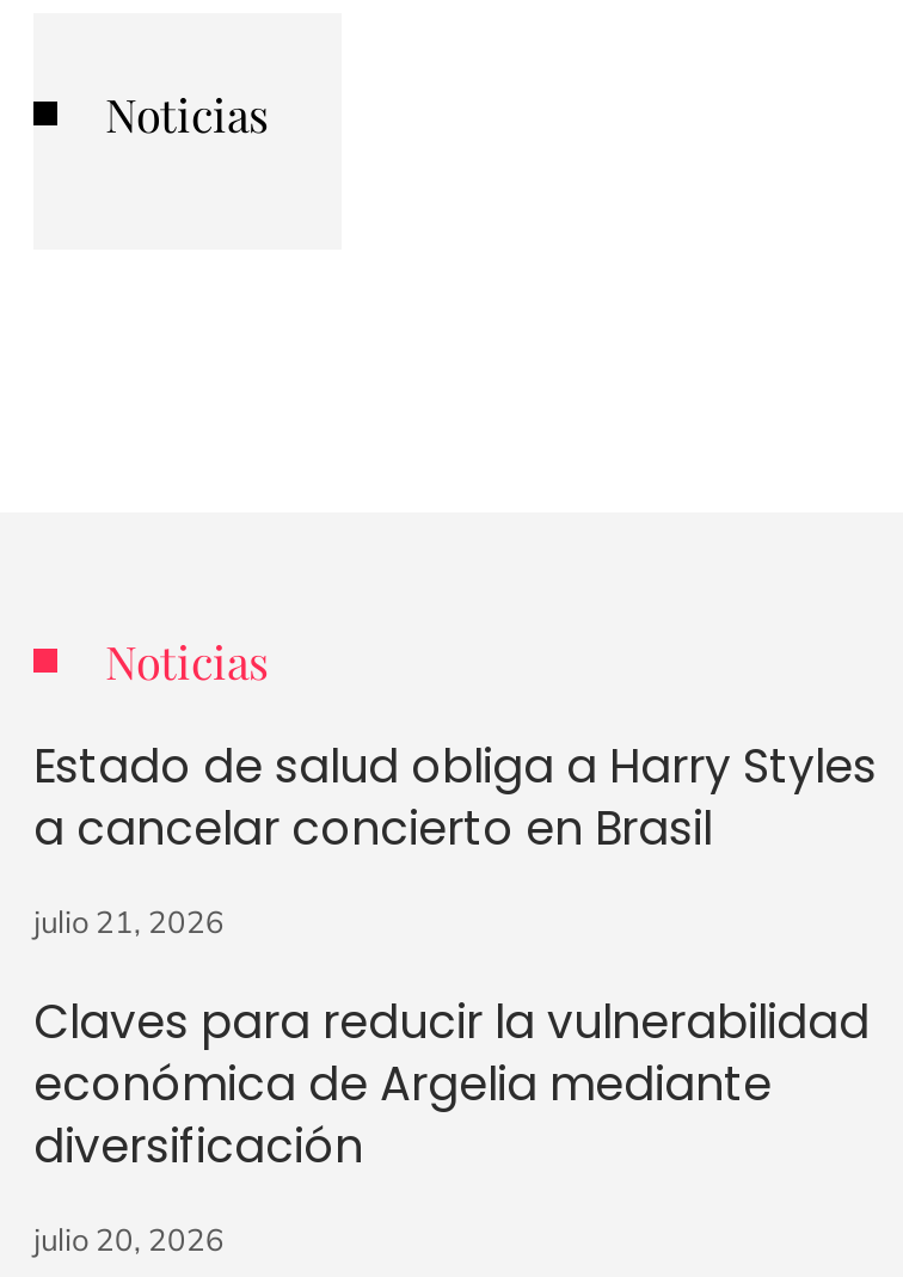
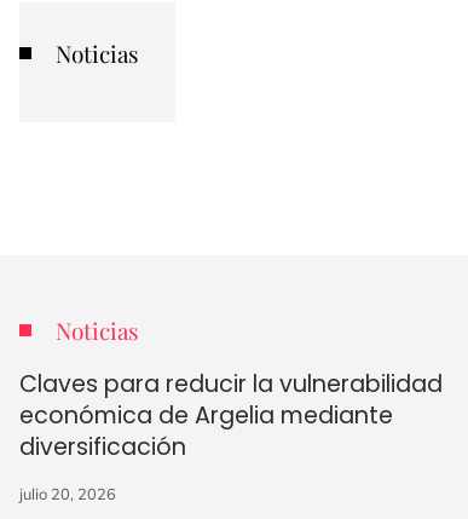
- Estado de salud obliga a Harry Styles
- a cancelar concierto en Brasil
- julio 21, 2026
